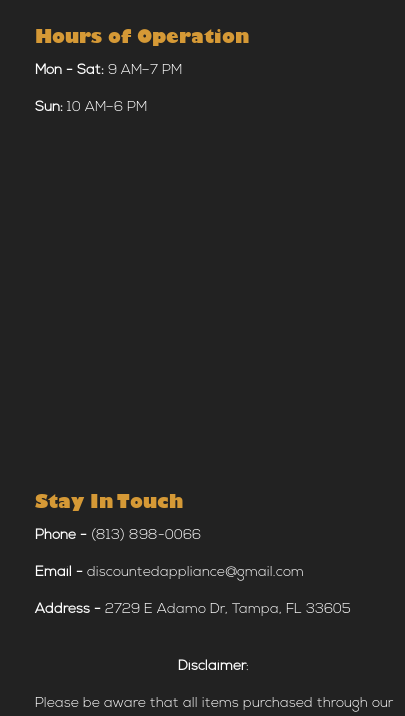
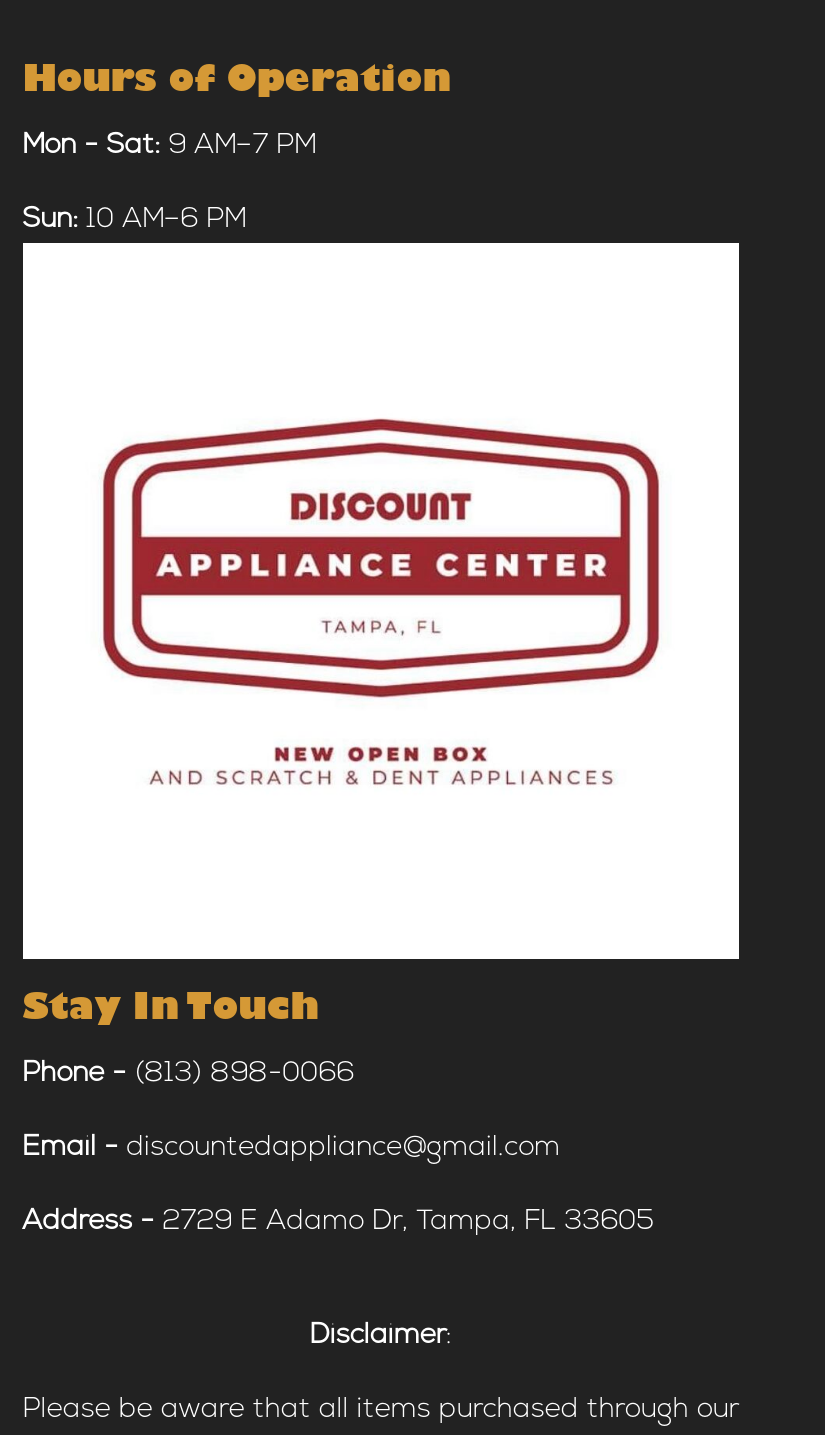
+ [image]
